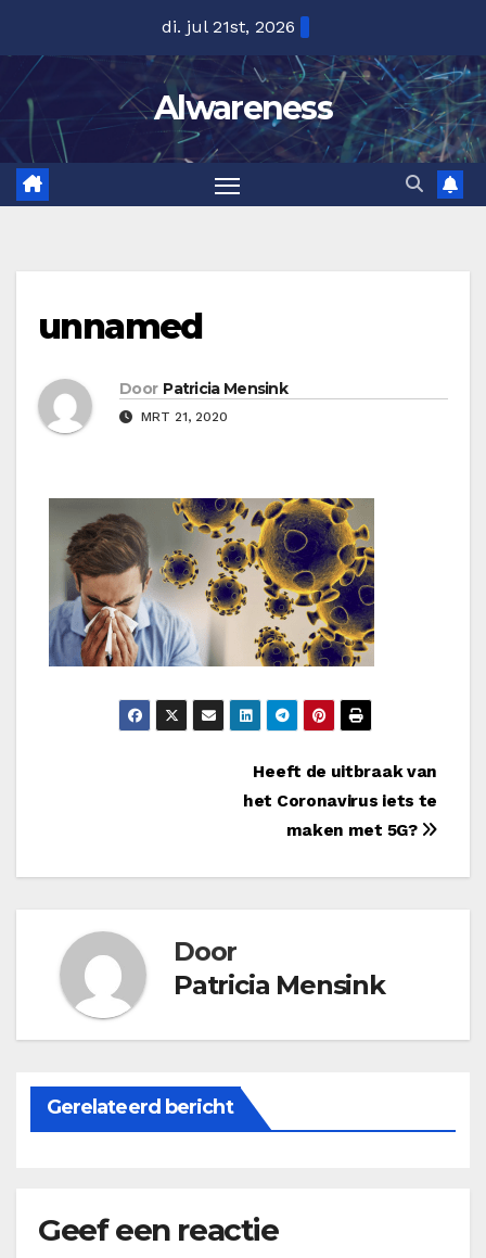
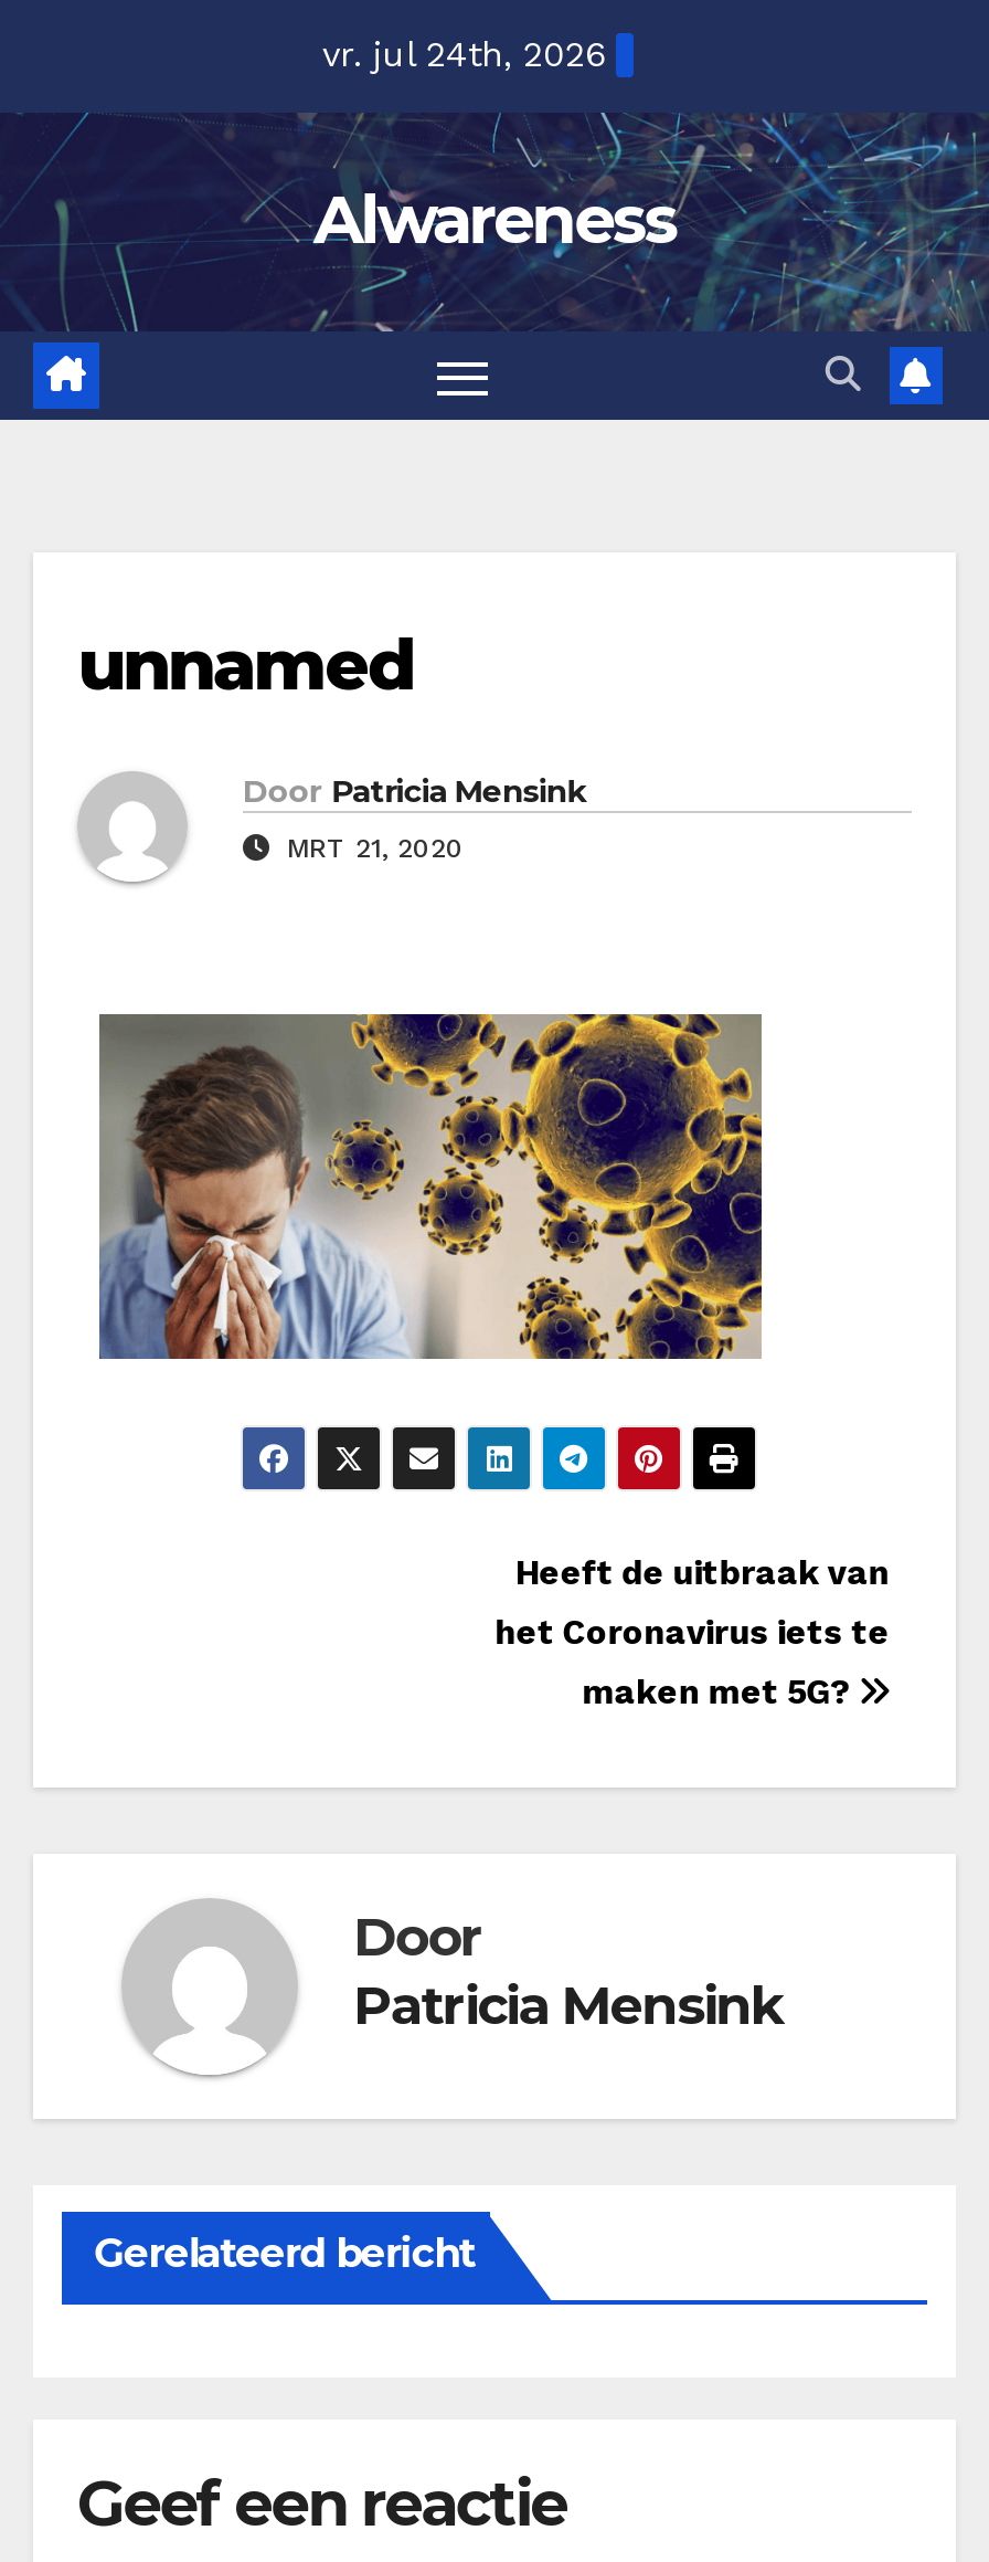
- di. jul 21st, 2026
+ vr. jul 24th, 2026
